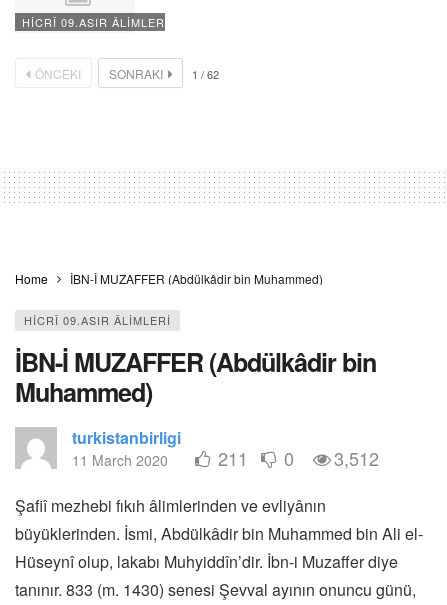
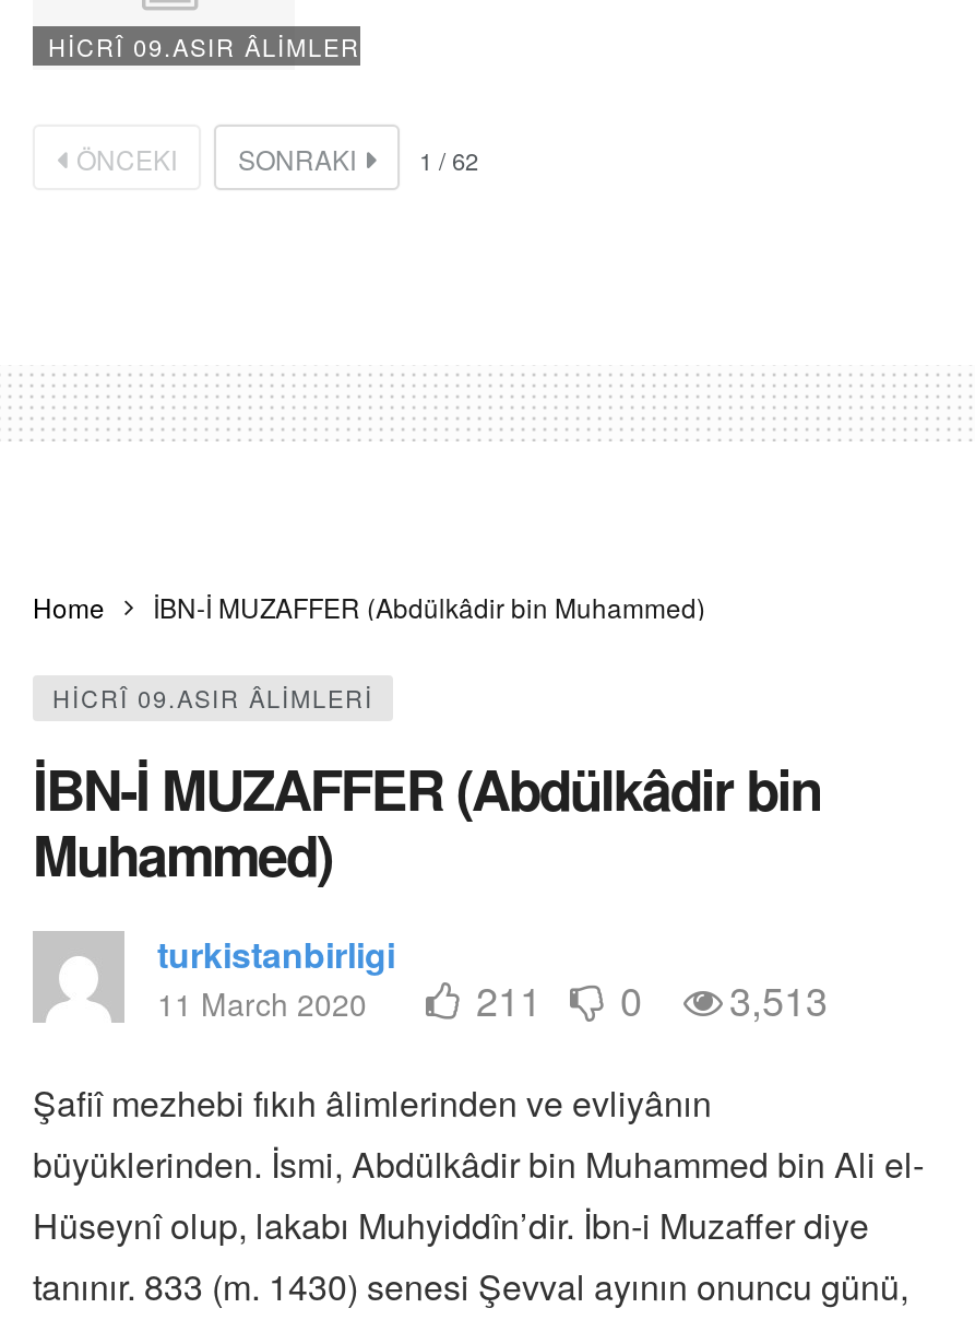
- 211 0 3,512
+ 211 0 3,513
